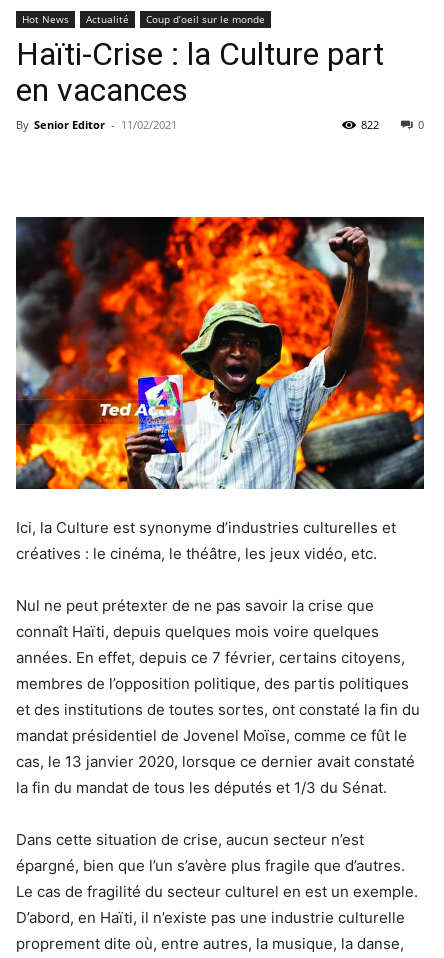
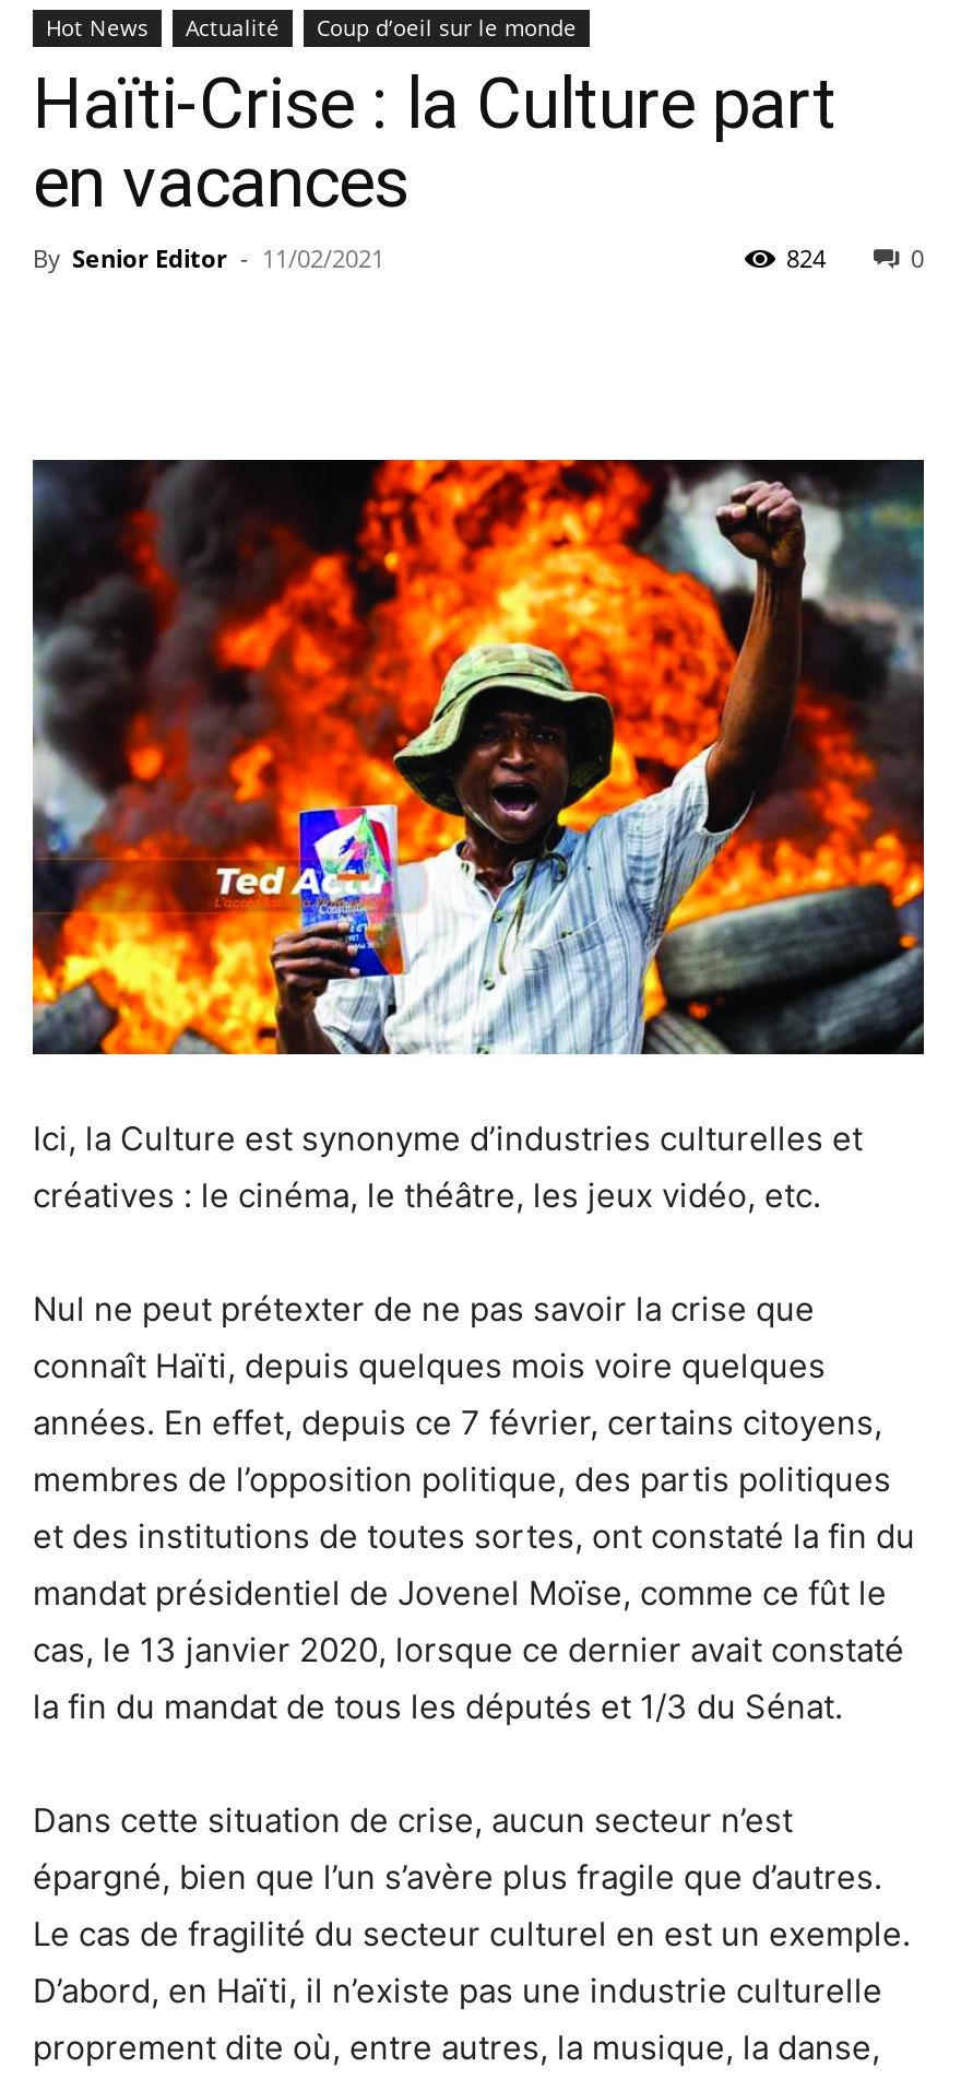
- 822
+ 824
